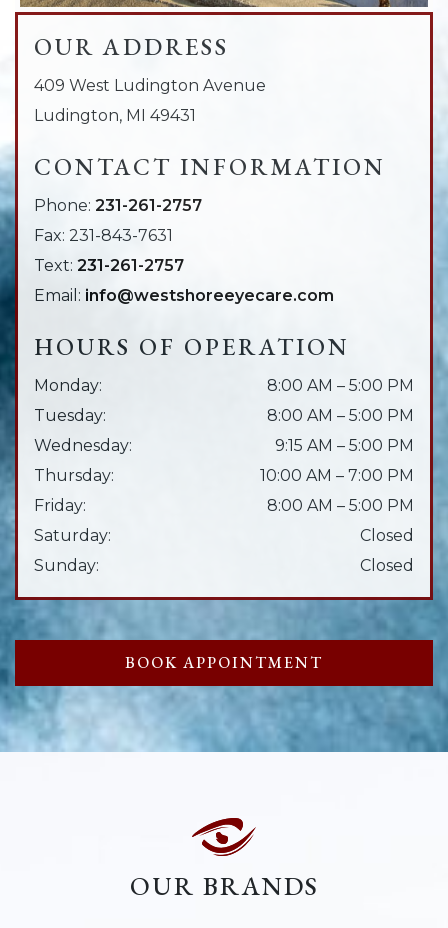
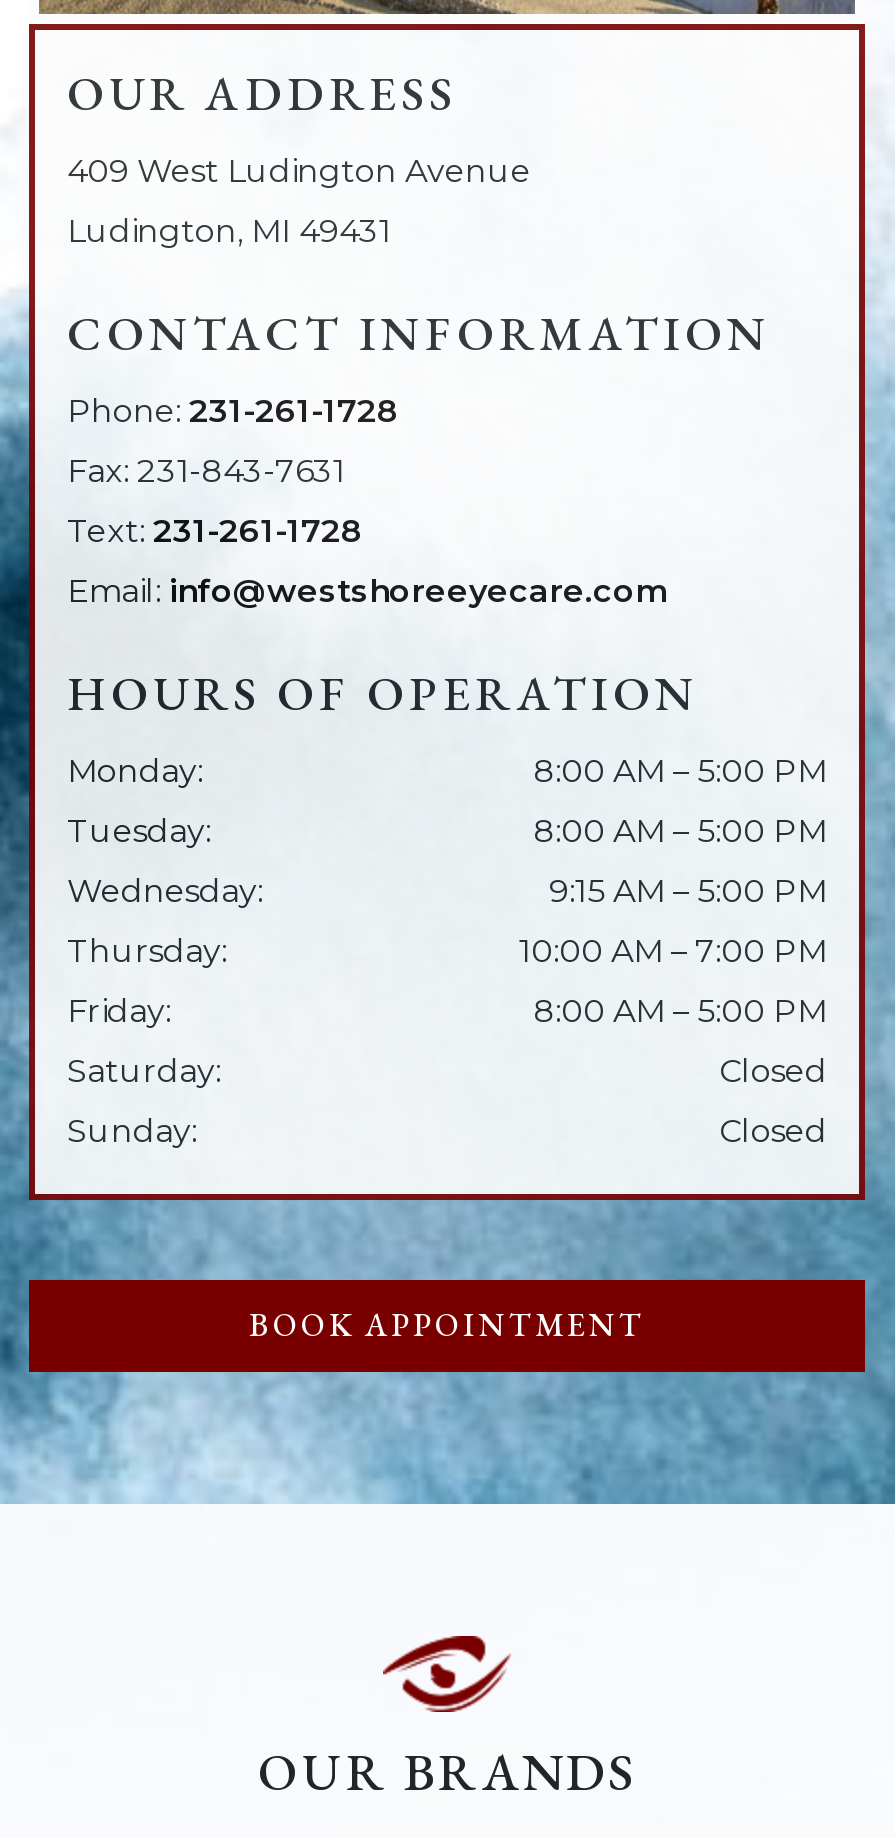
- Phone: 231-261-2757
+ Phone: 231-261-1728

- Text: 231-261-2757
+ Text: 231-261-1728
